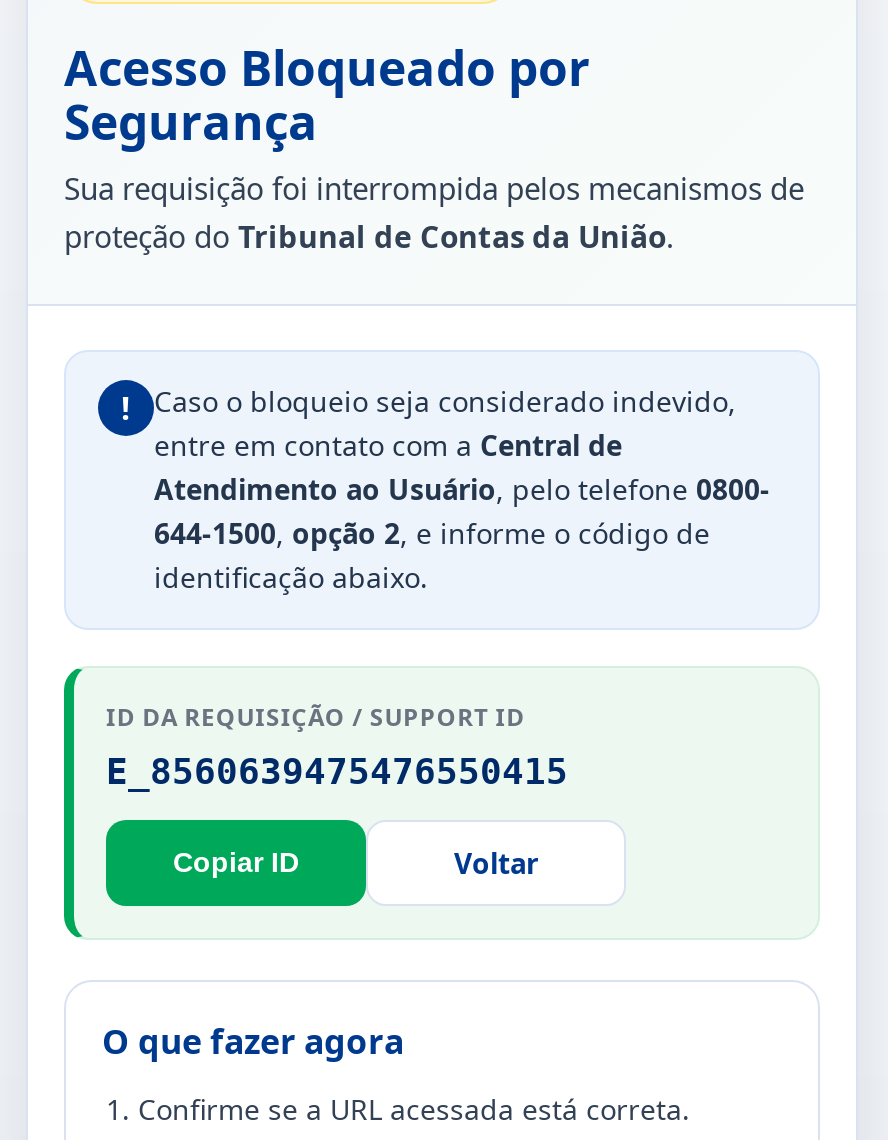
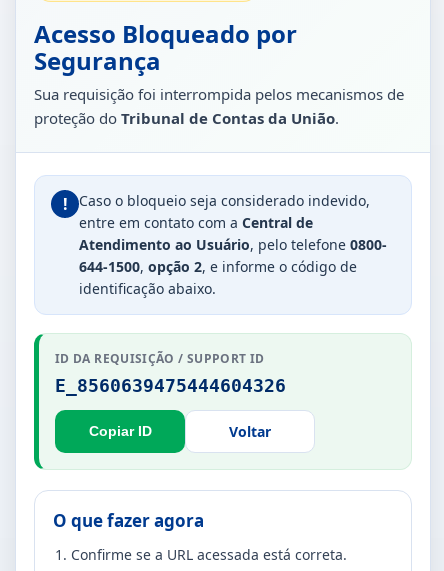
- E_8560639475476550415
+ E_8560639475444604326
